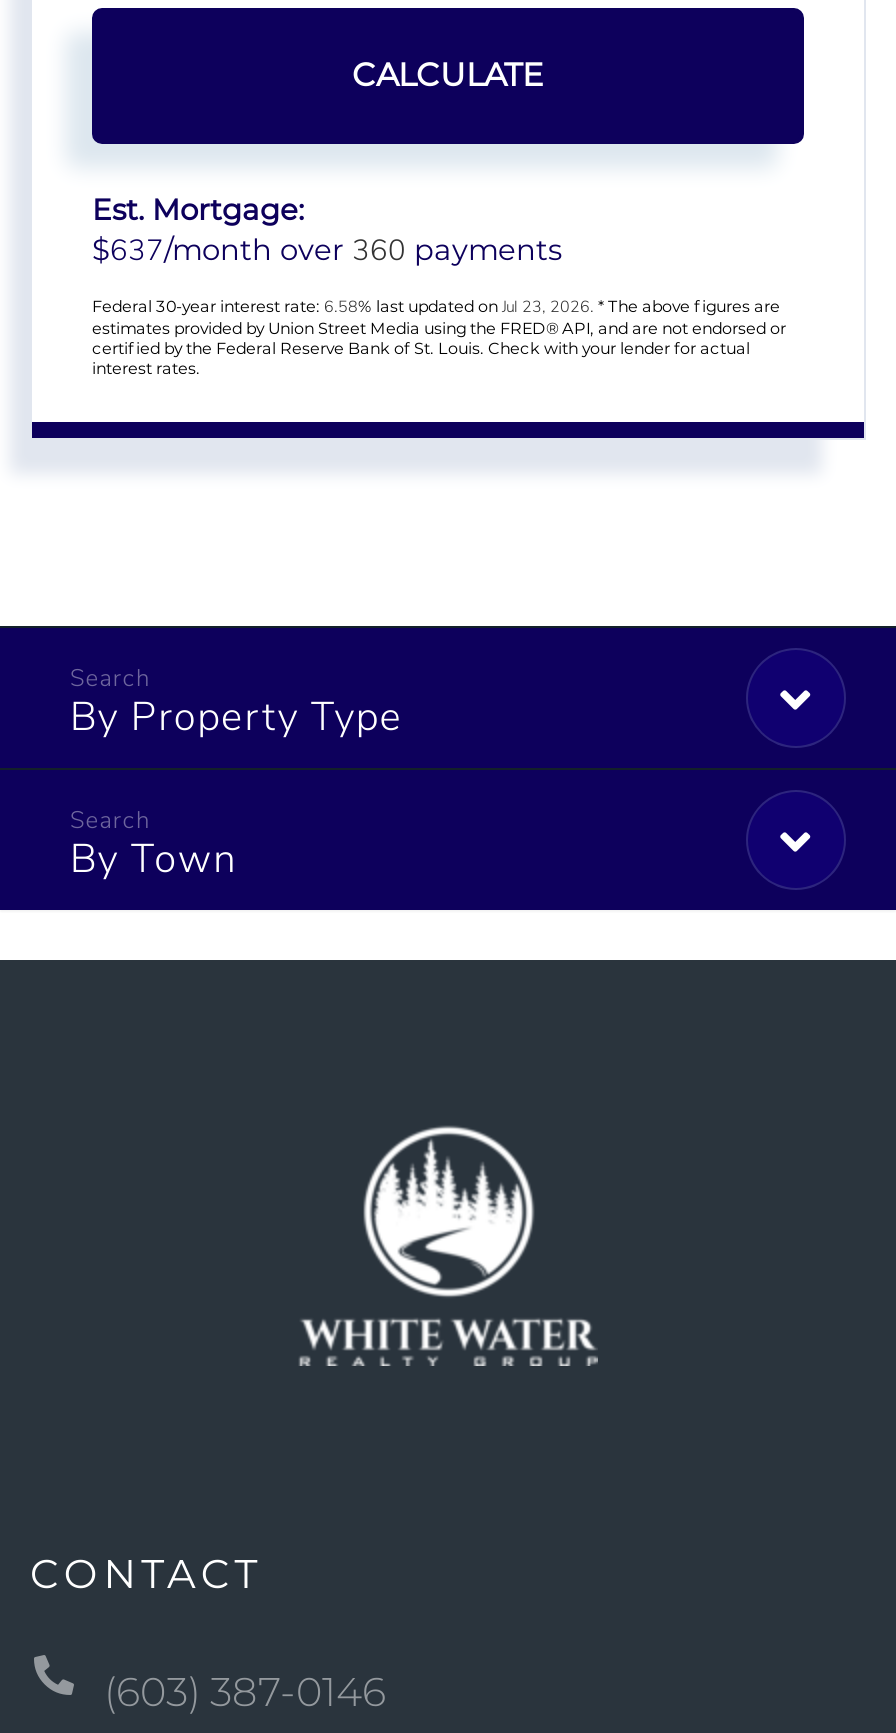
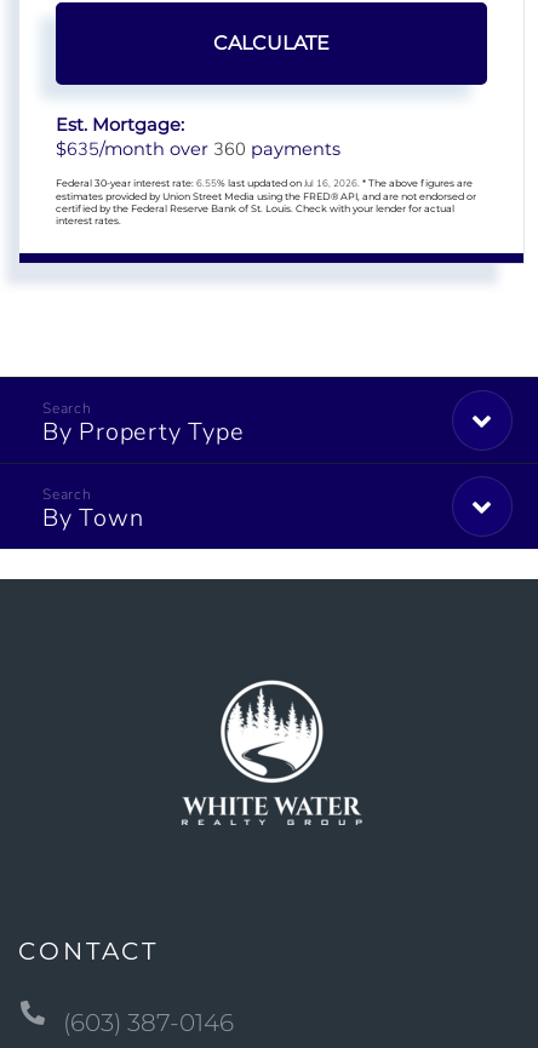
- $637/month over 360 payments
+ $635/month over 360 payments

- Federal 30-year interest rate: 6.58% last updated on Jul 23, 2026. * The above figures are
+ Federal 30-year interest rate: 6.55% last updated on Jul 16, 2026. * The above figures are
